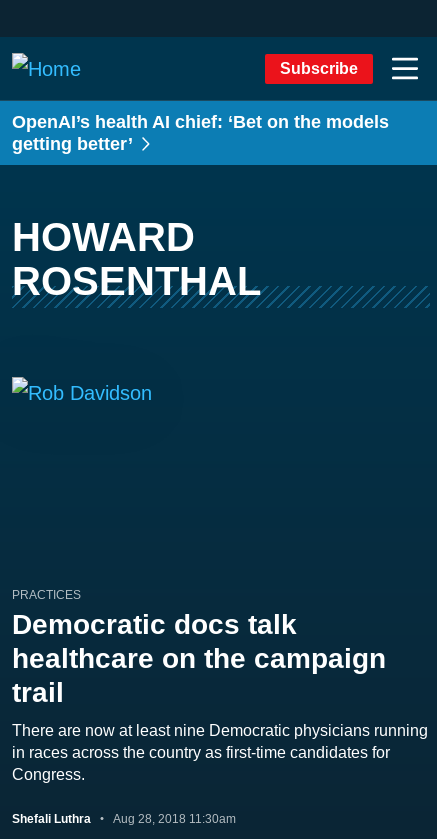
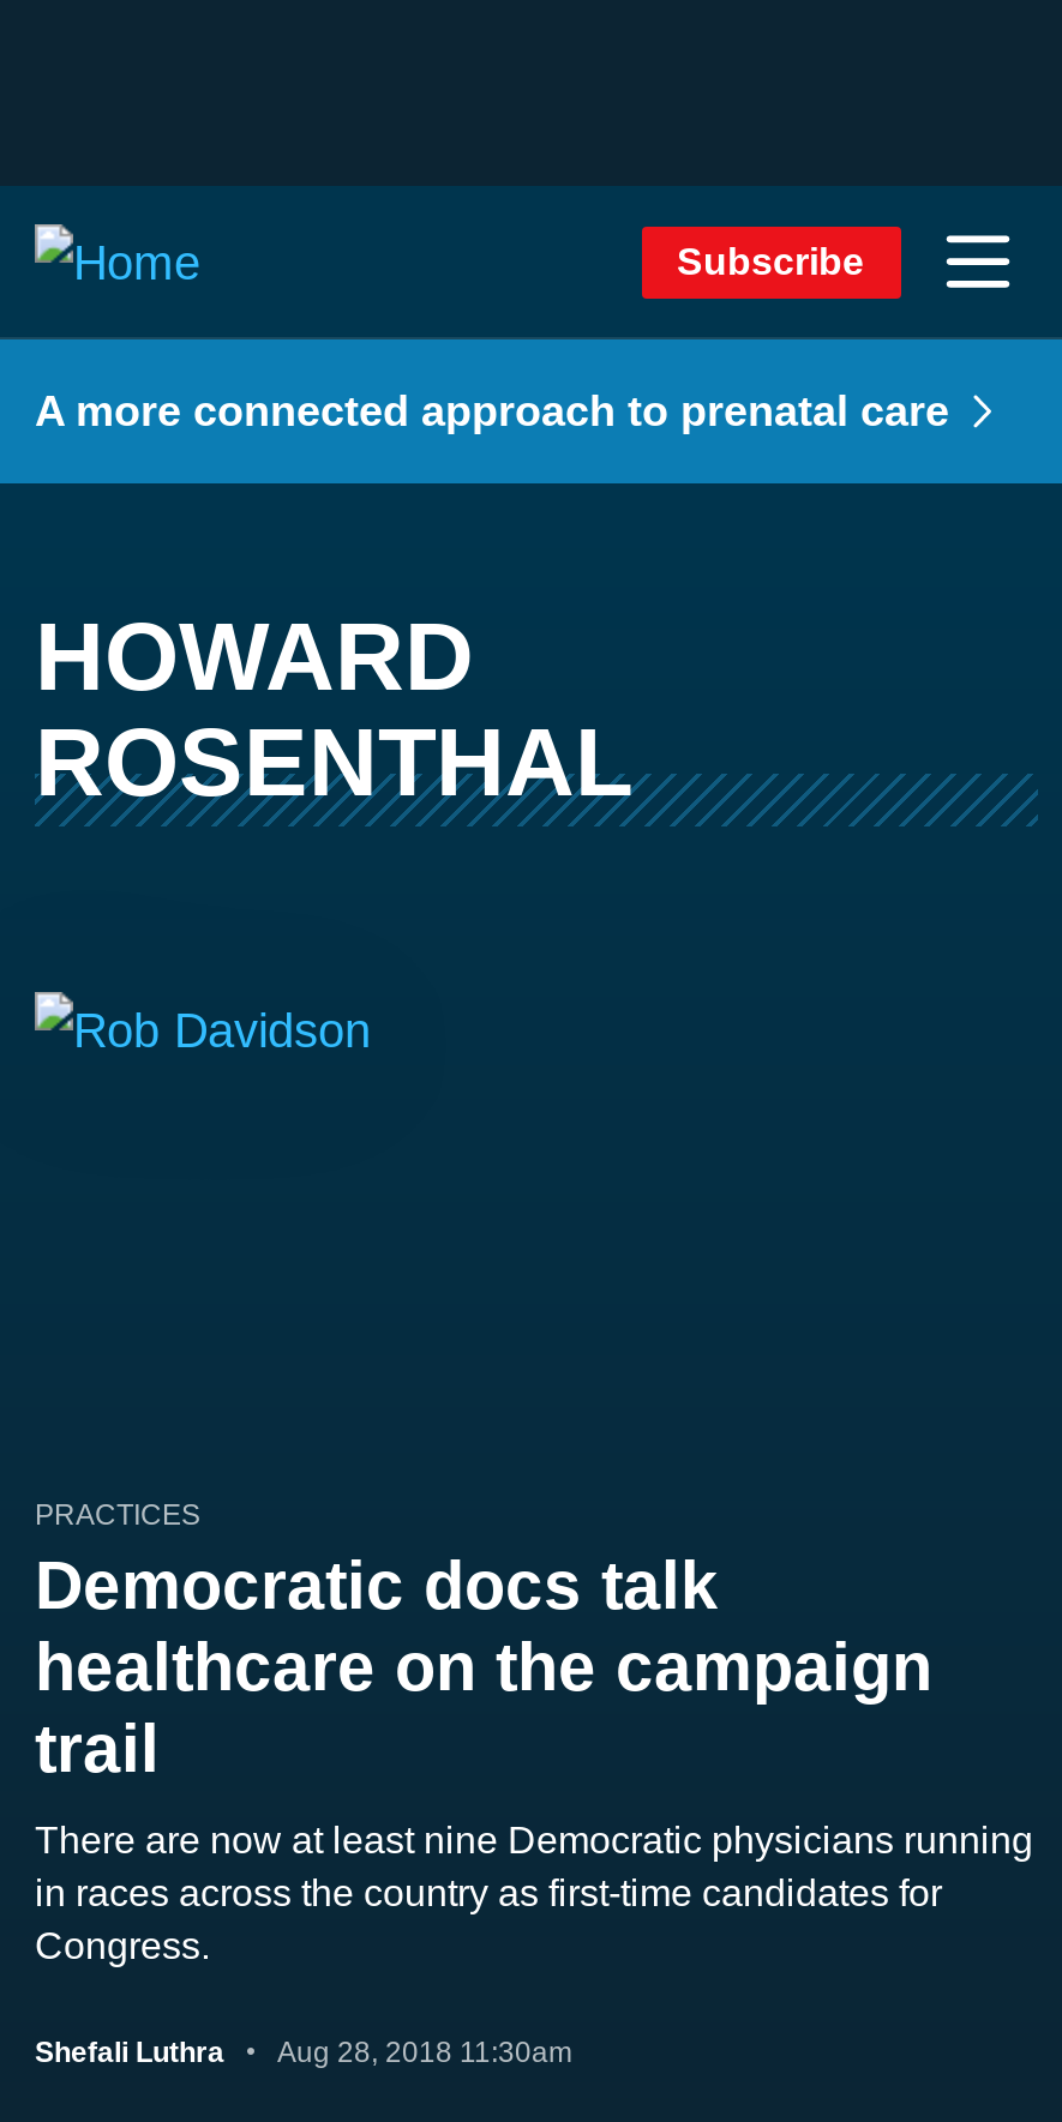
- OpenAI’s health AI chief: ‘Bet on the models
- getting better’
+ A more connected approach to prenatal care
